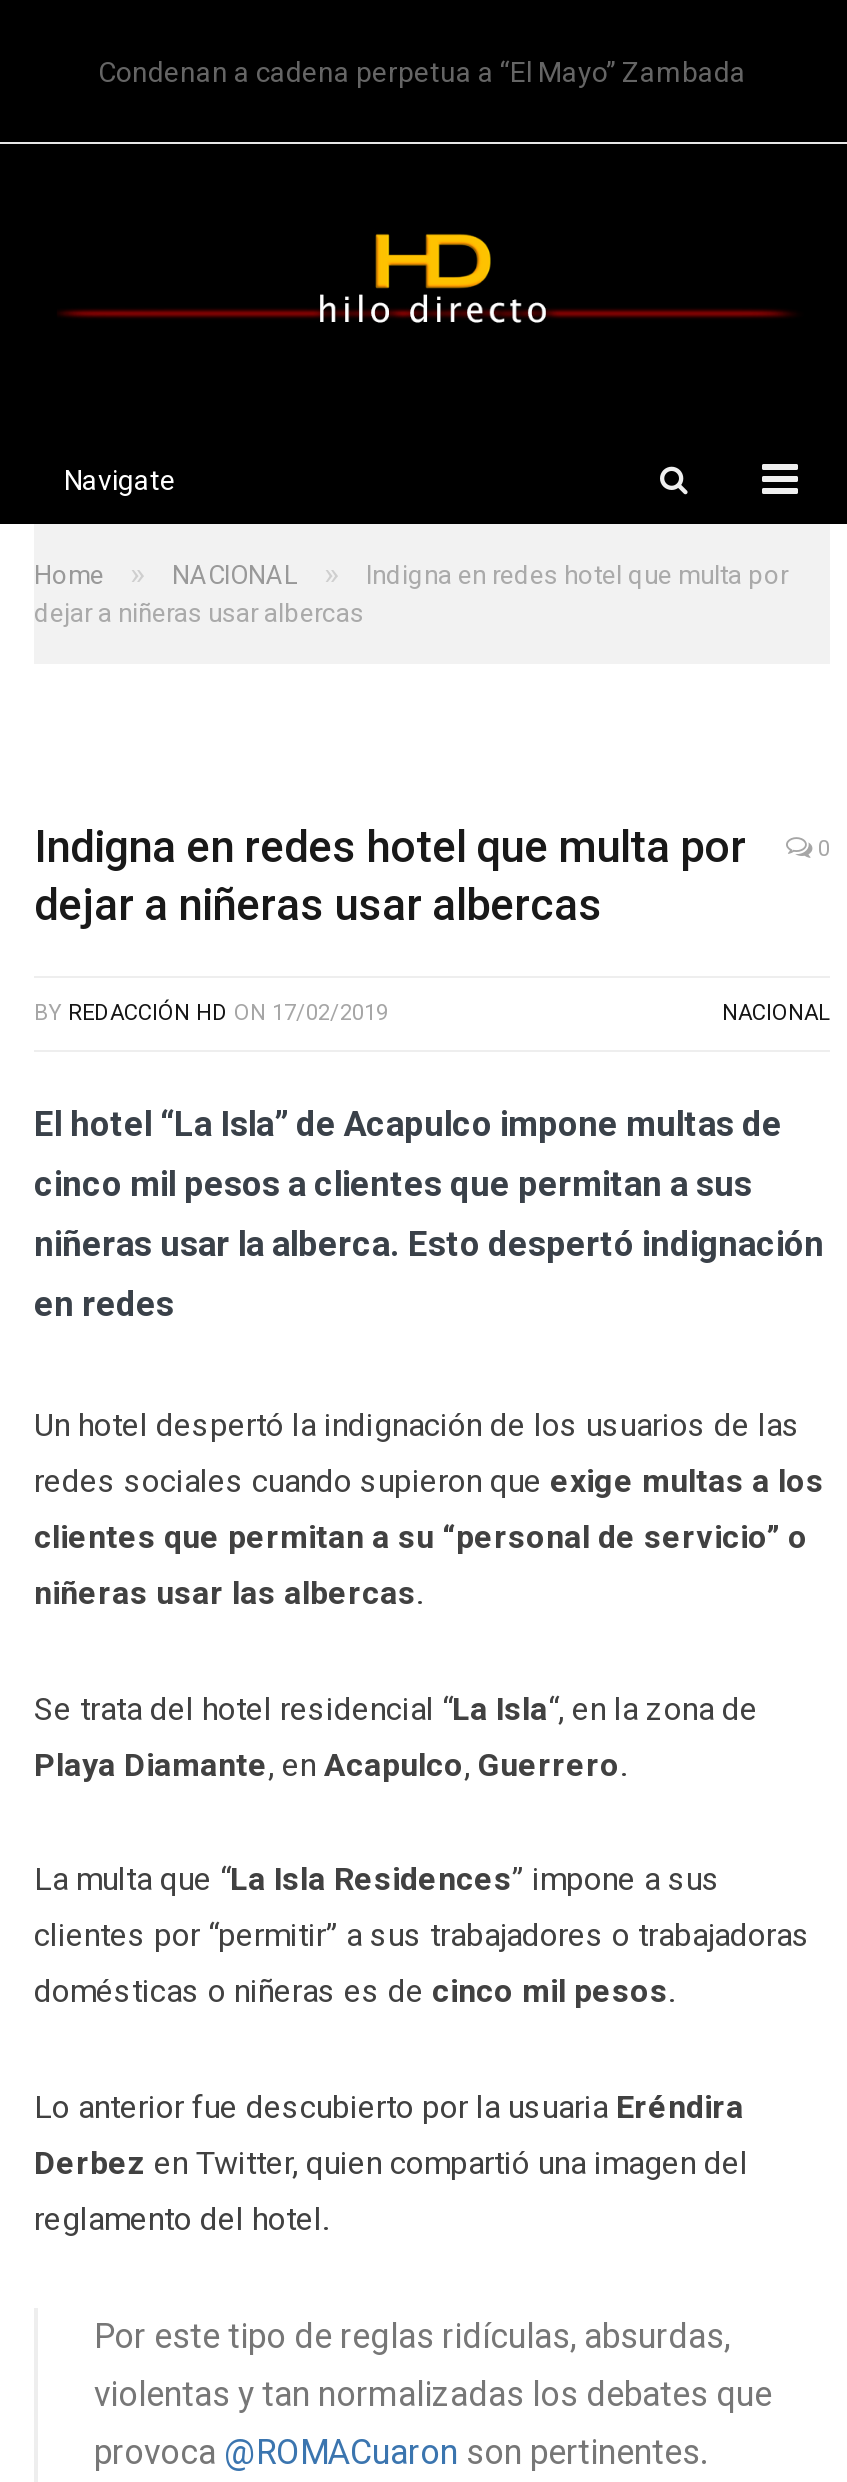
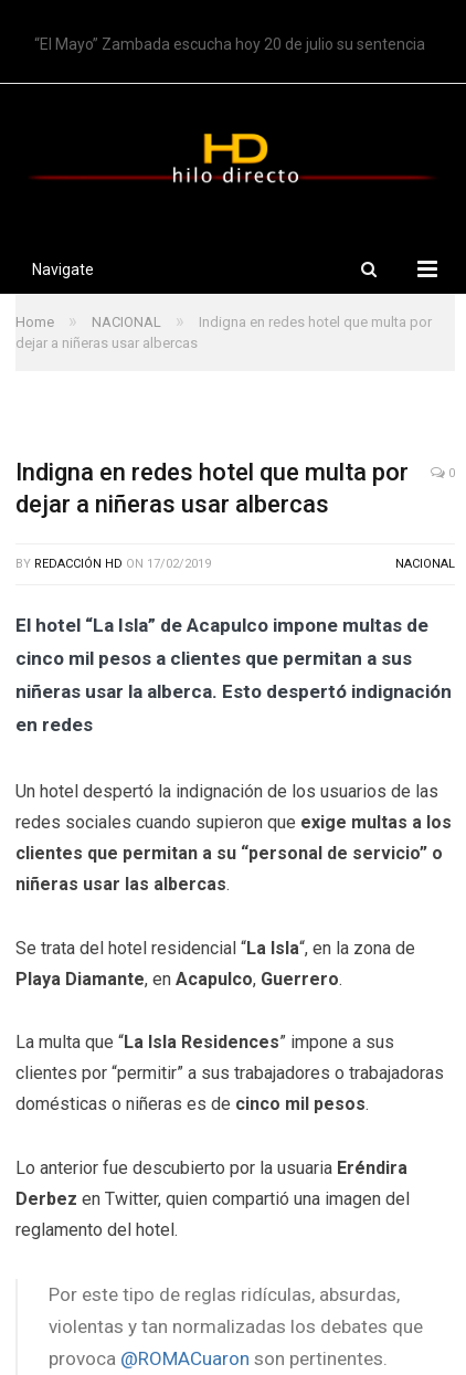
- Condenan a cadena perpetua a “El Mayo” Zambada
+ “El Mayo” Zambada escucha hoy 20 de julio su sentencia
